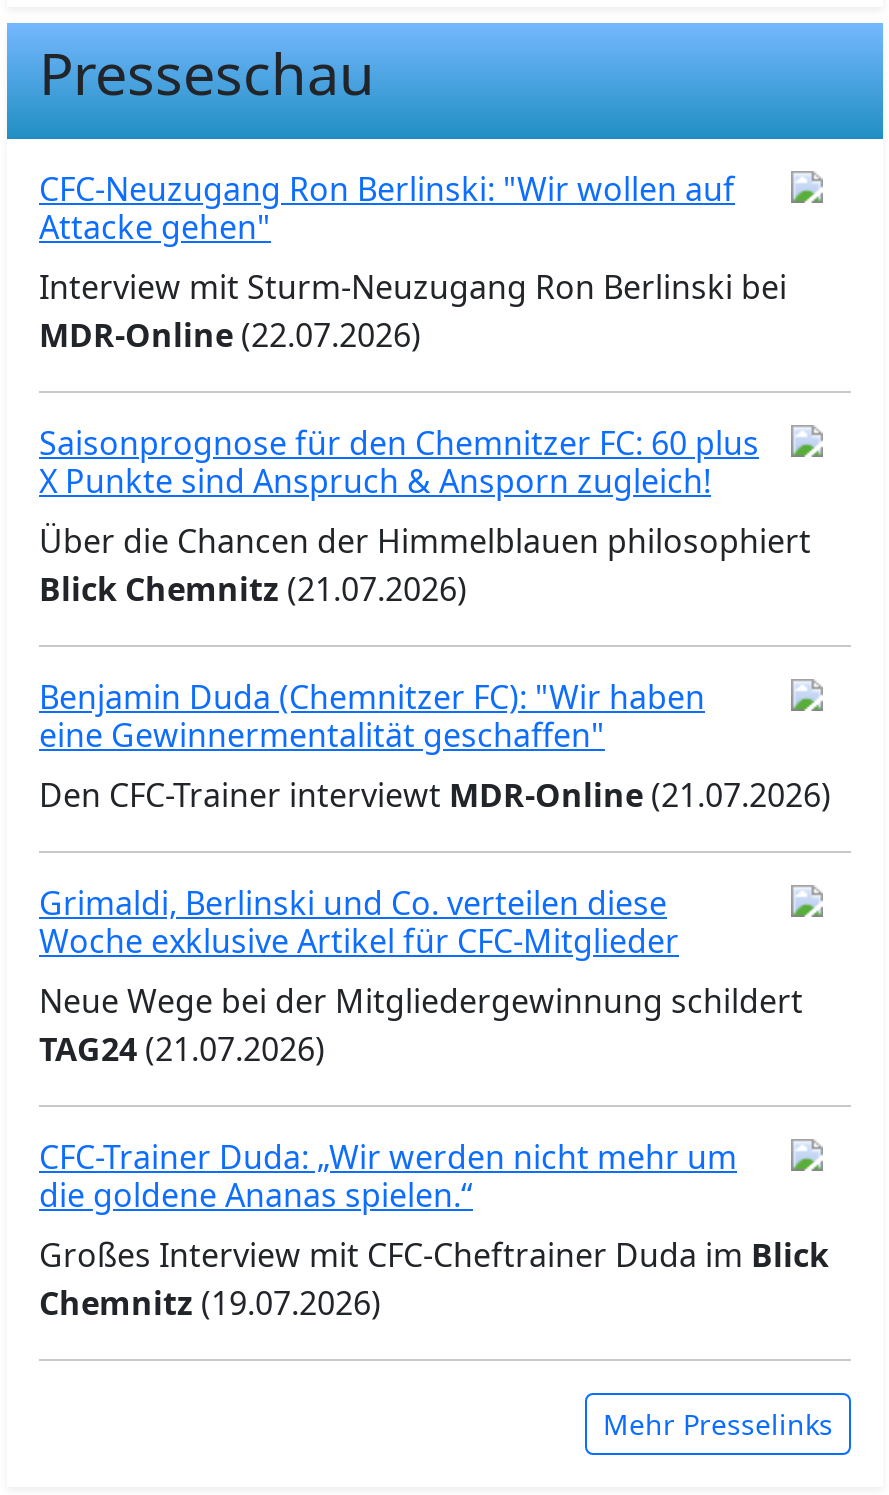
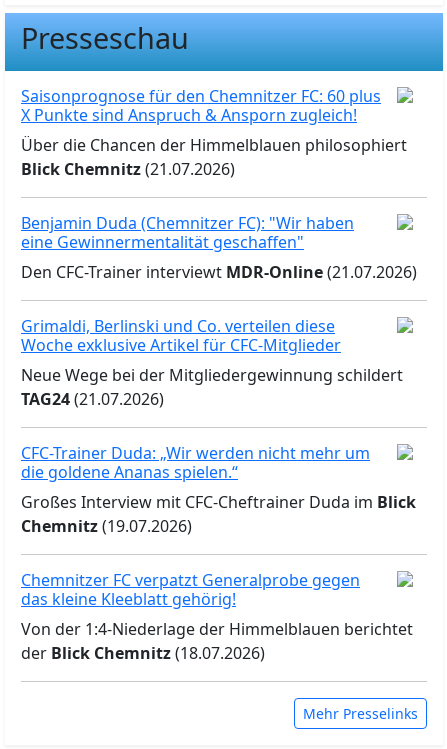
- CFC-Neuzugang Ron Berlinski: "Wir wollen auf
- Attacke gehen"
- Interview mit Sturm-Neuzugang Ron Berlinski bei
- MDR-Online (22.07.2026)

moved up: Saisonprognose für den Chemnitzer FC: 60 plus | X Punkte sind Anspruch & Ansporn zugleich! | Über die Chancen der Himmelblauen philosophiert | ... | Großes Interview mit CFC-Cheftrainer Duda im Blick | Chemnitz (19.07.2026)

+ Chemnitzer FC verpatzt Generalprobe gegen
+ das kleine Kleeblatt gehörig!
+ Von der 1:4-Niederlage der Himmelblauen berichtet
+ der Blick Chemnitz (18.07.2026)
